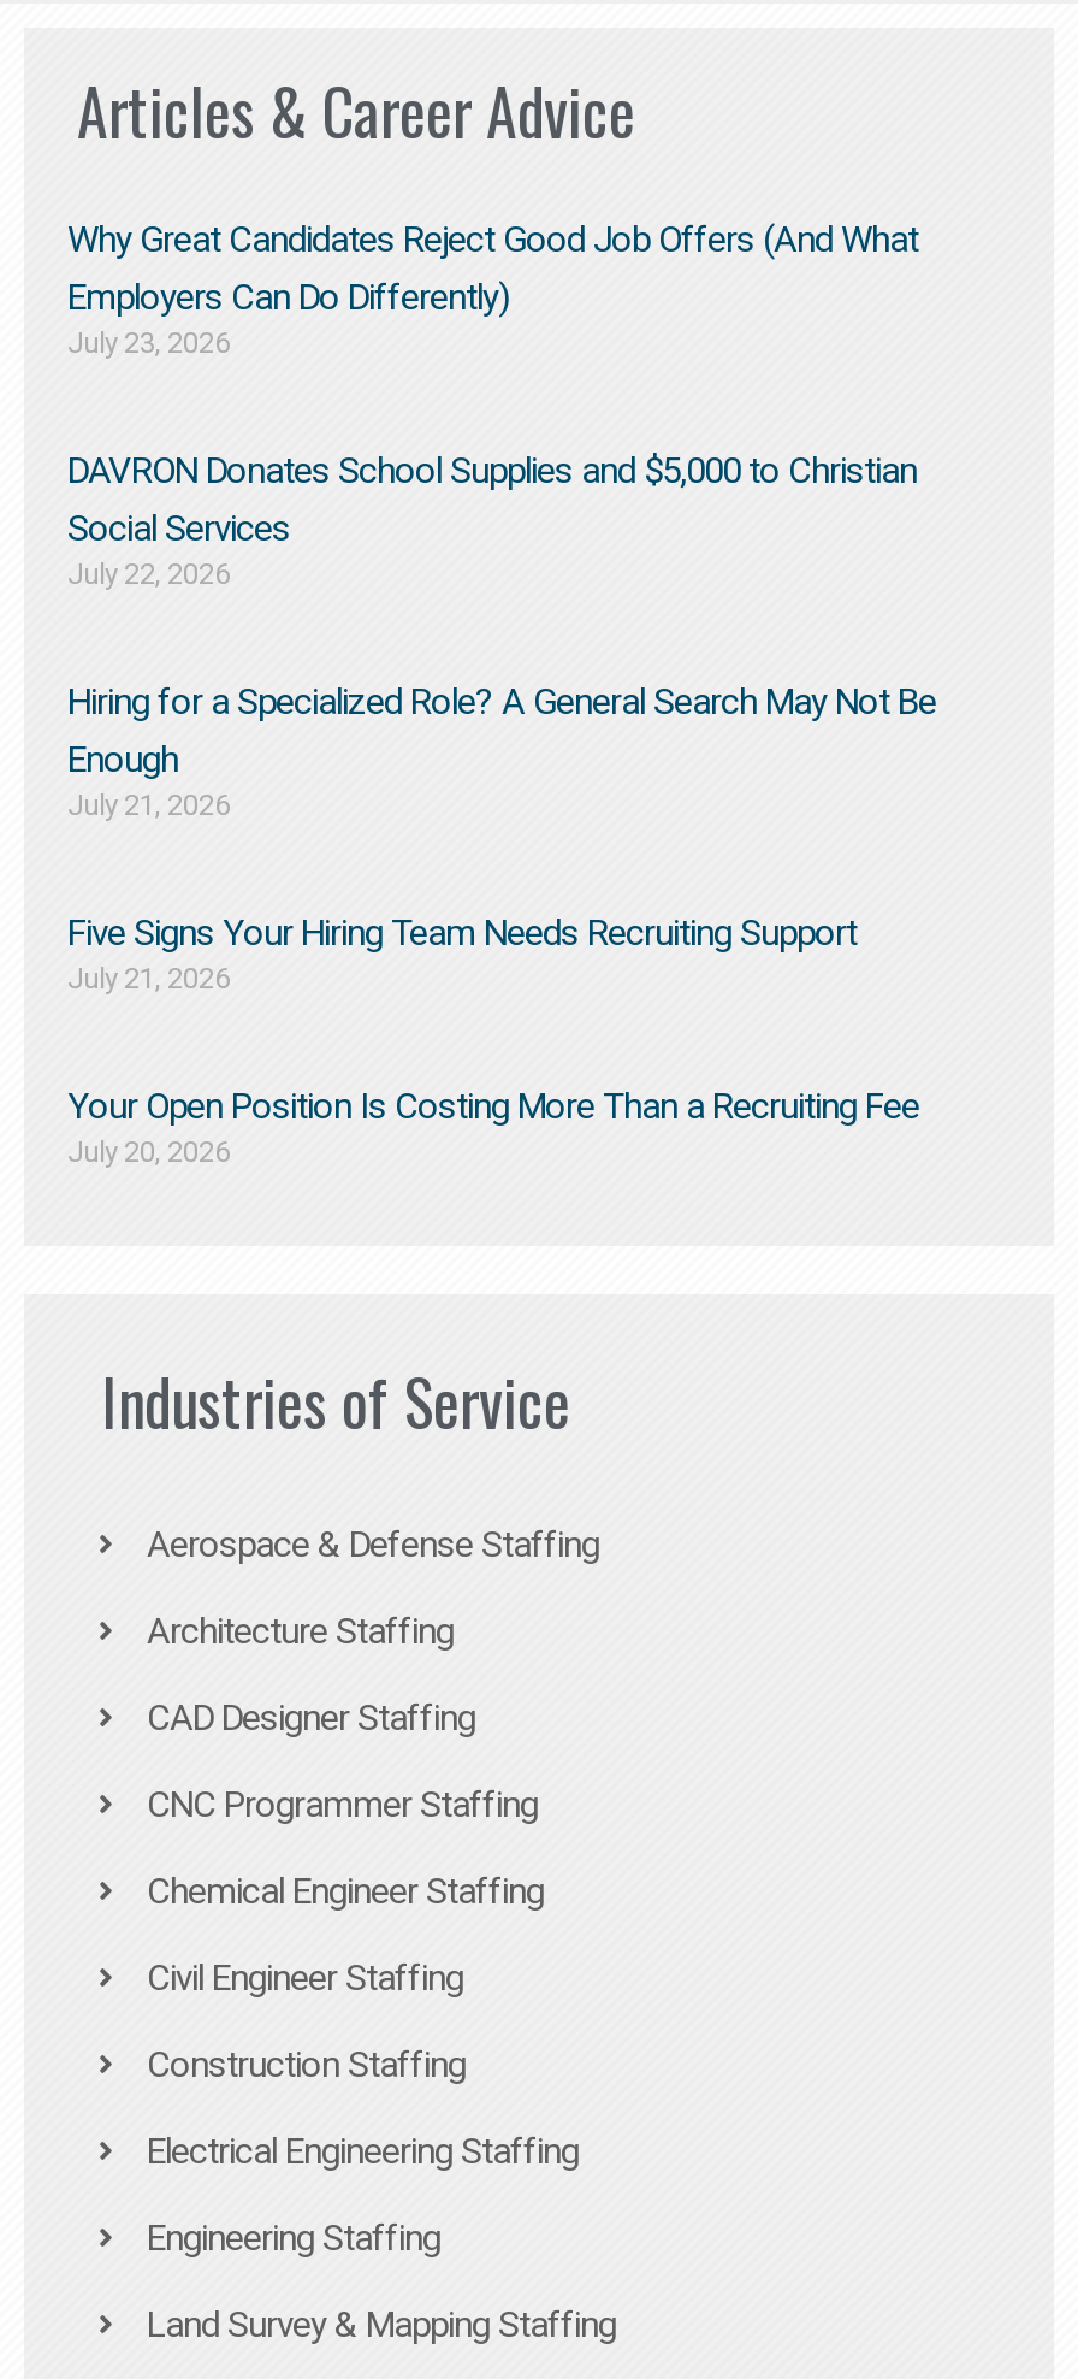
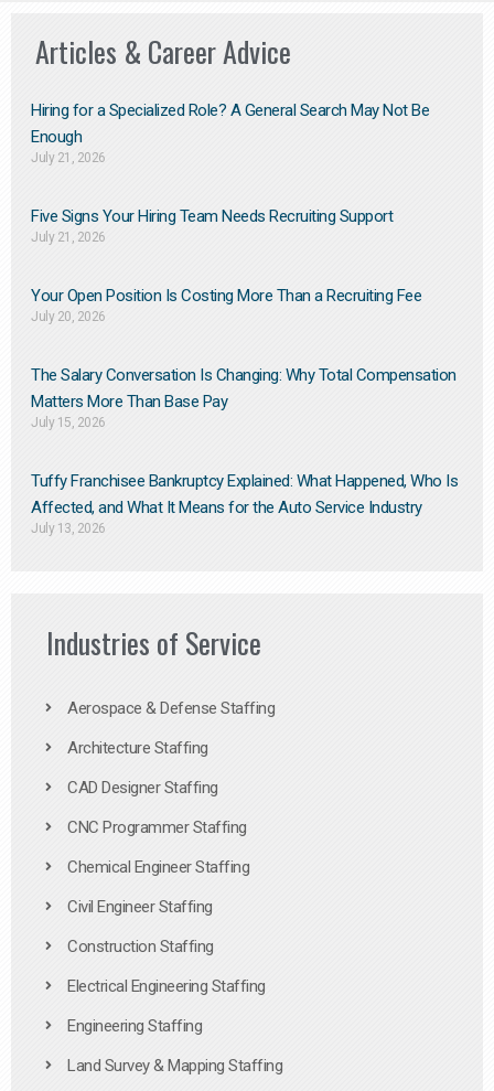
- Why Great Candidates Reject Good Job Offers (And What
- Employers Can Do Differently)
- July 23, 2026
- DAVRON Donates School Supplies and $5,000 to Christian
- Social Services
- July 22, 2026

moved up: Hiring for a Specialized Role? A General Search May Not Be | Enough | July 21, 2026 | Five Signs Your Hiring Team Needs Recruiting Support | July 21, 2026 | Your Open Position Is Costing More Than a Recruiting Fee | July 20, 2026

+ The Salary Conversation Is Changing: Why Total Compensation
+ Matters More Than Base Pay
+ July 15, 2026
+ Tuffy Franchisee Bankruptcy Explained: What Happened, Who Is
+ Affected, and What It Means for the Auto Service Industry
+ July 13, 2026
